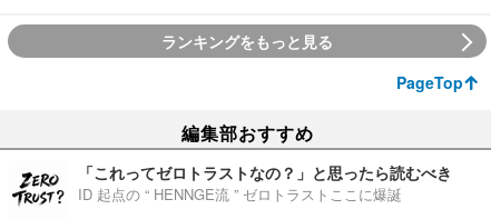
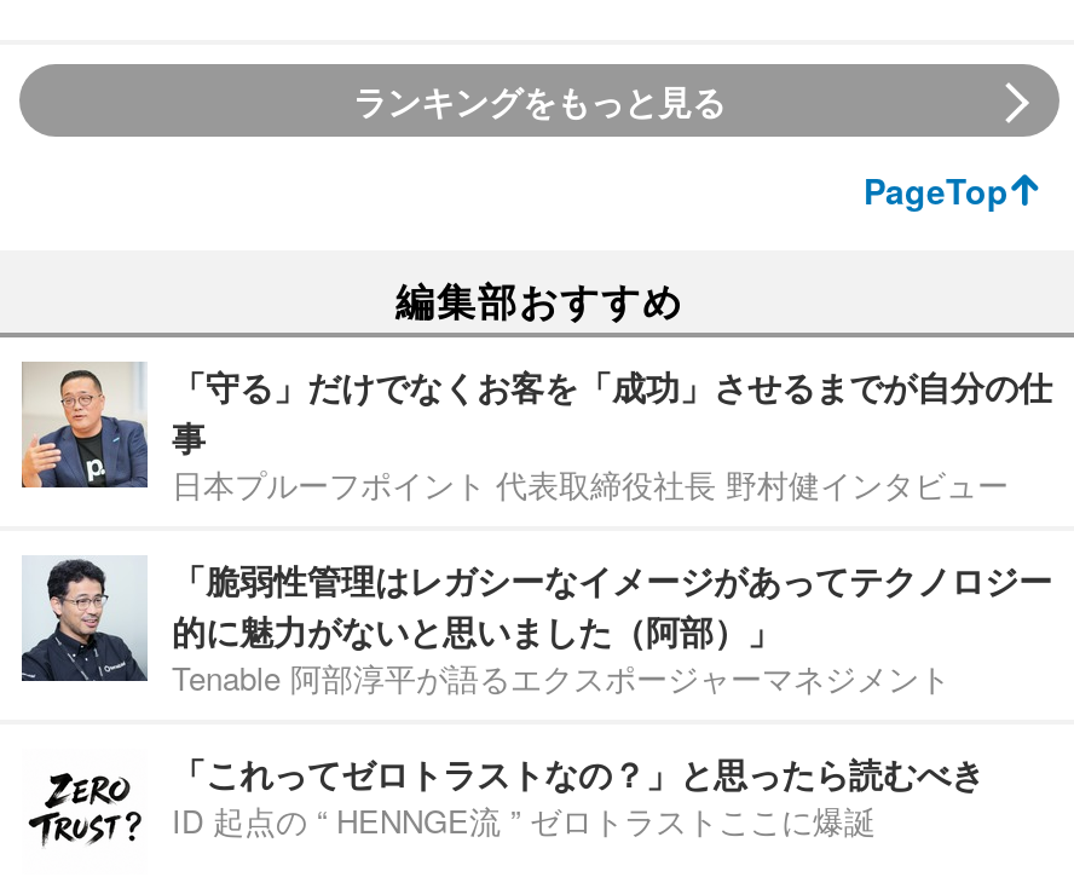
+ [image]
+ 「守る」だけでなくお客を「成功」させるまでが自分の仕
+ 事
+ 日本プルーフポイント 代表取締役社長 野村健インタビュー
+ 「脆弱性管理はレガシーなイメージがあってテクノロジー
+ 的に魅力がないと思いました（阿部）」
+ Tenable 阿部淳平が語るエクスポージャーマネジメント

+ [image]
